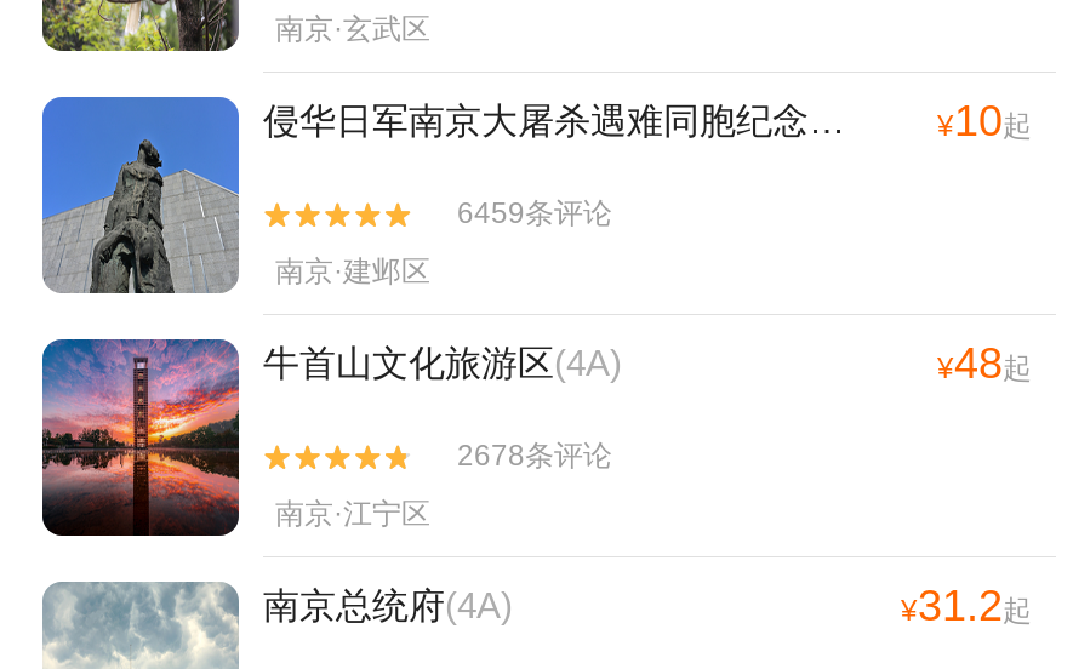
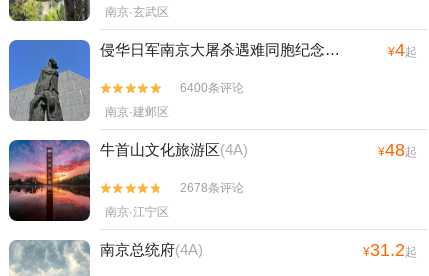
- ¥10起
+ ¥4起

- 6459条评论
+ 6400条评论
